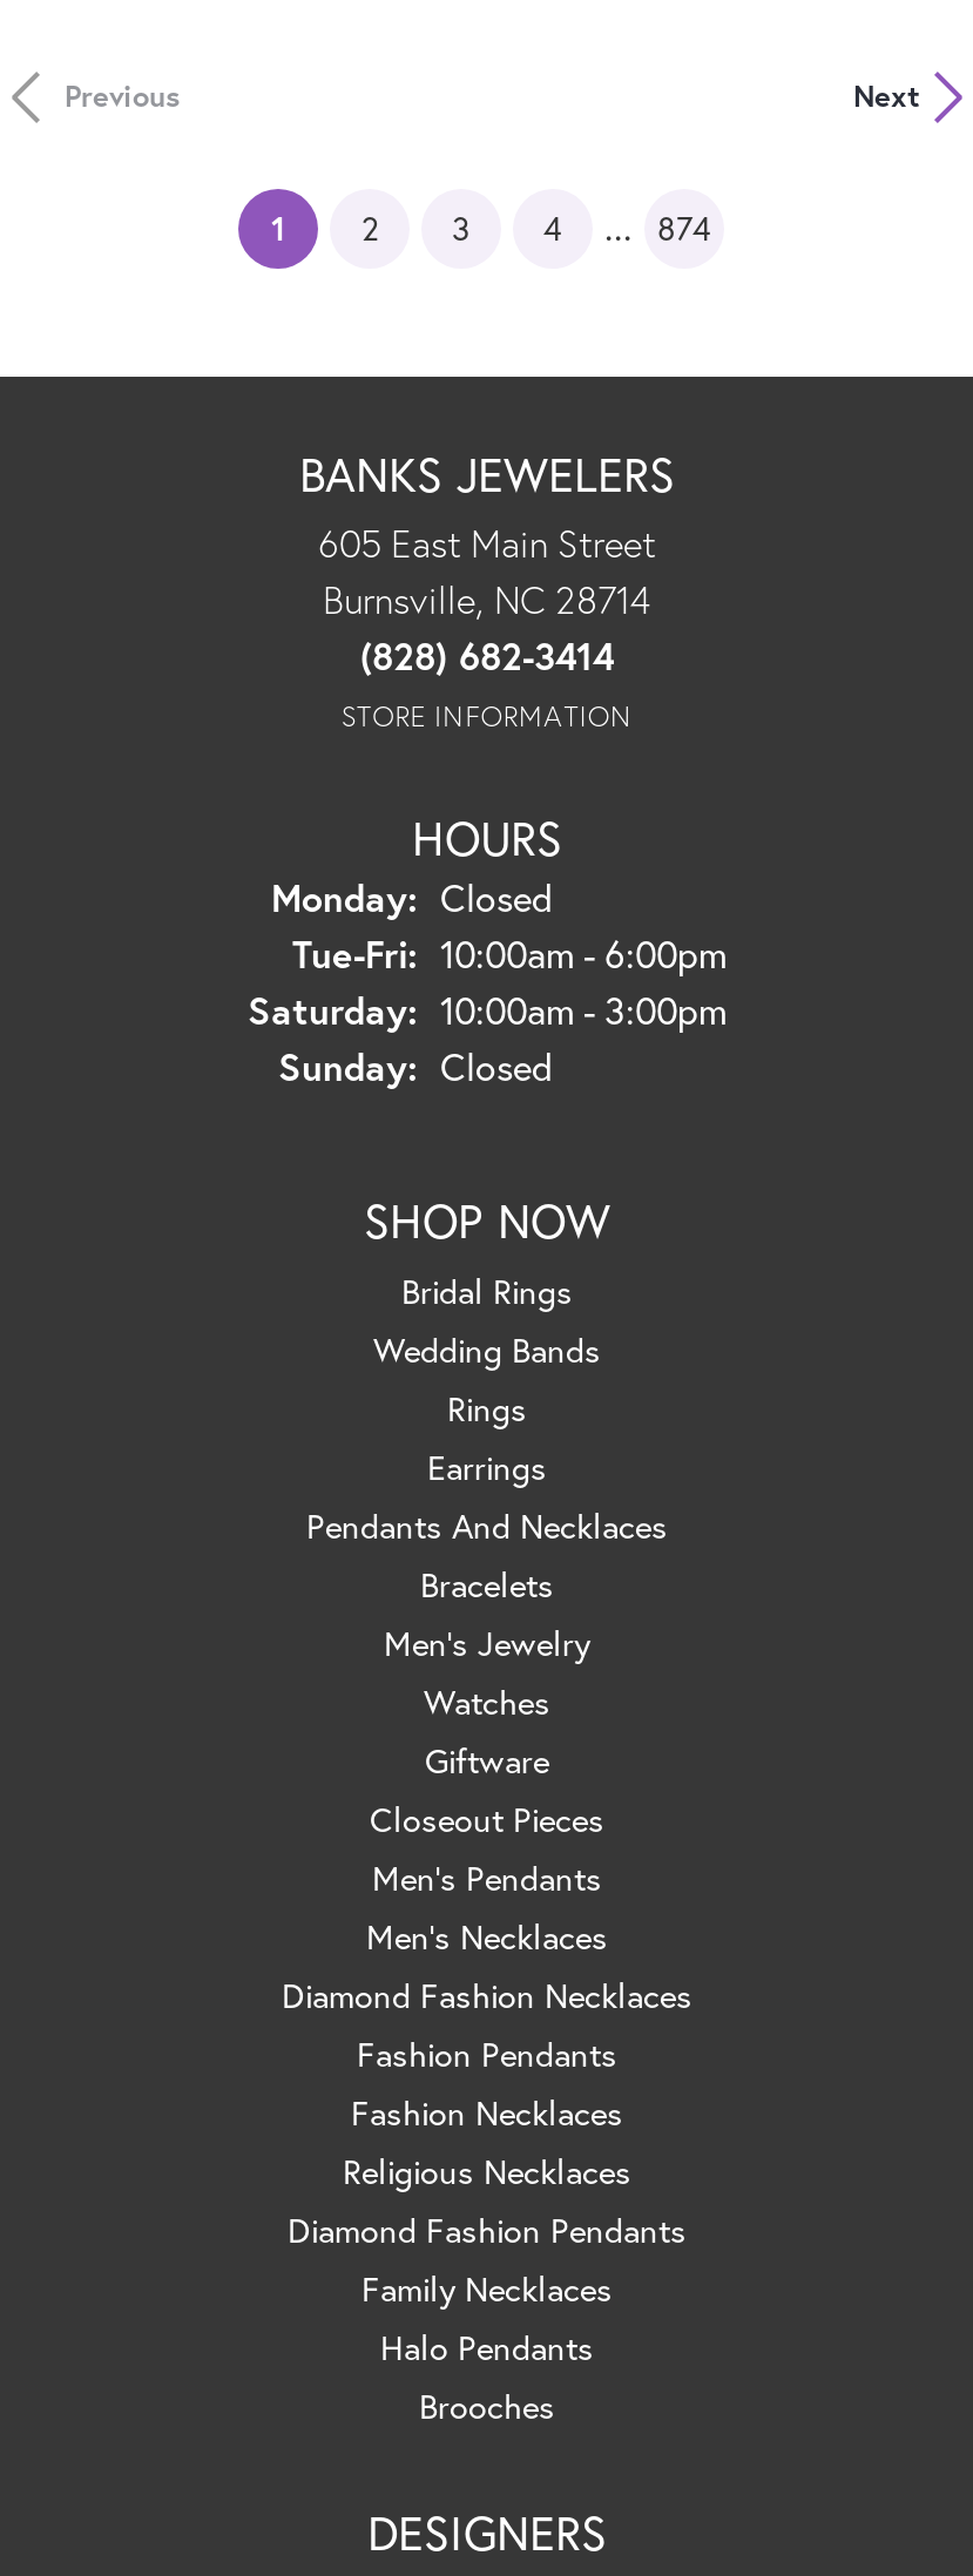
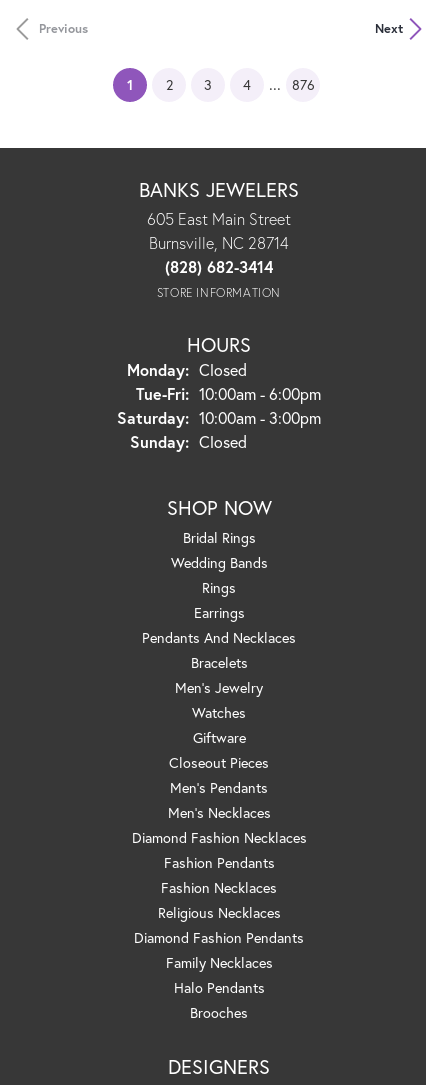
- ... 874
+ ... 876
